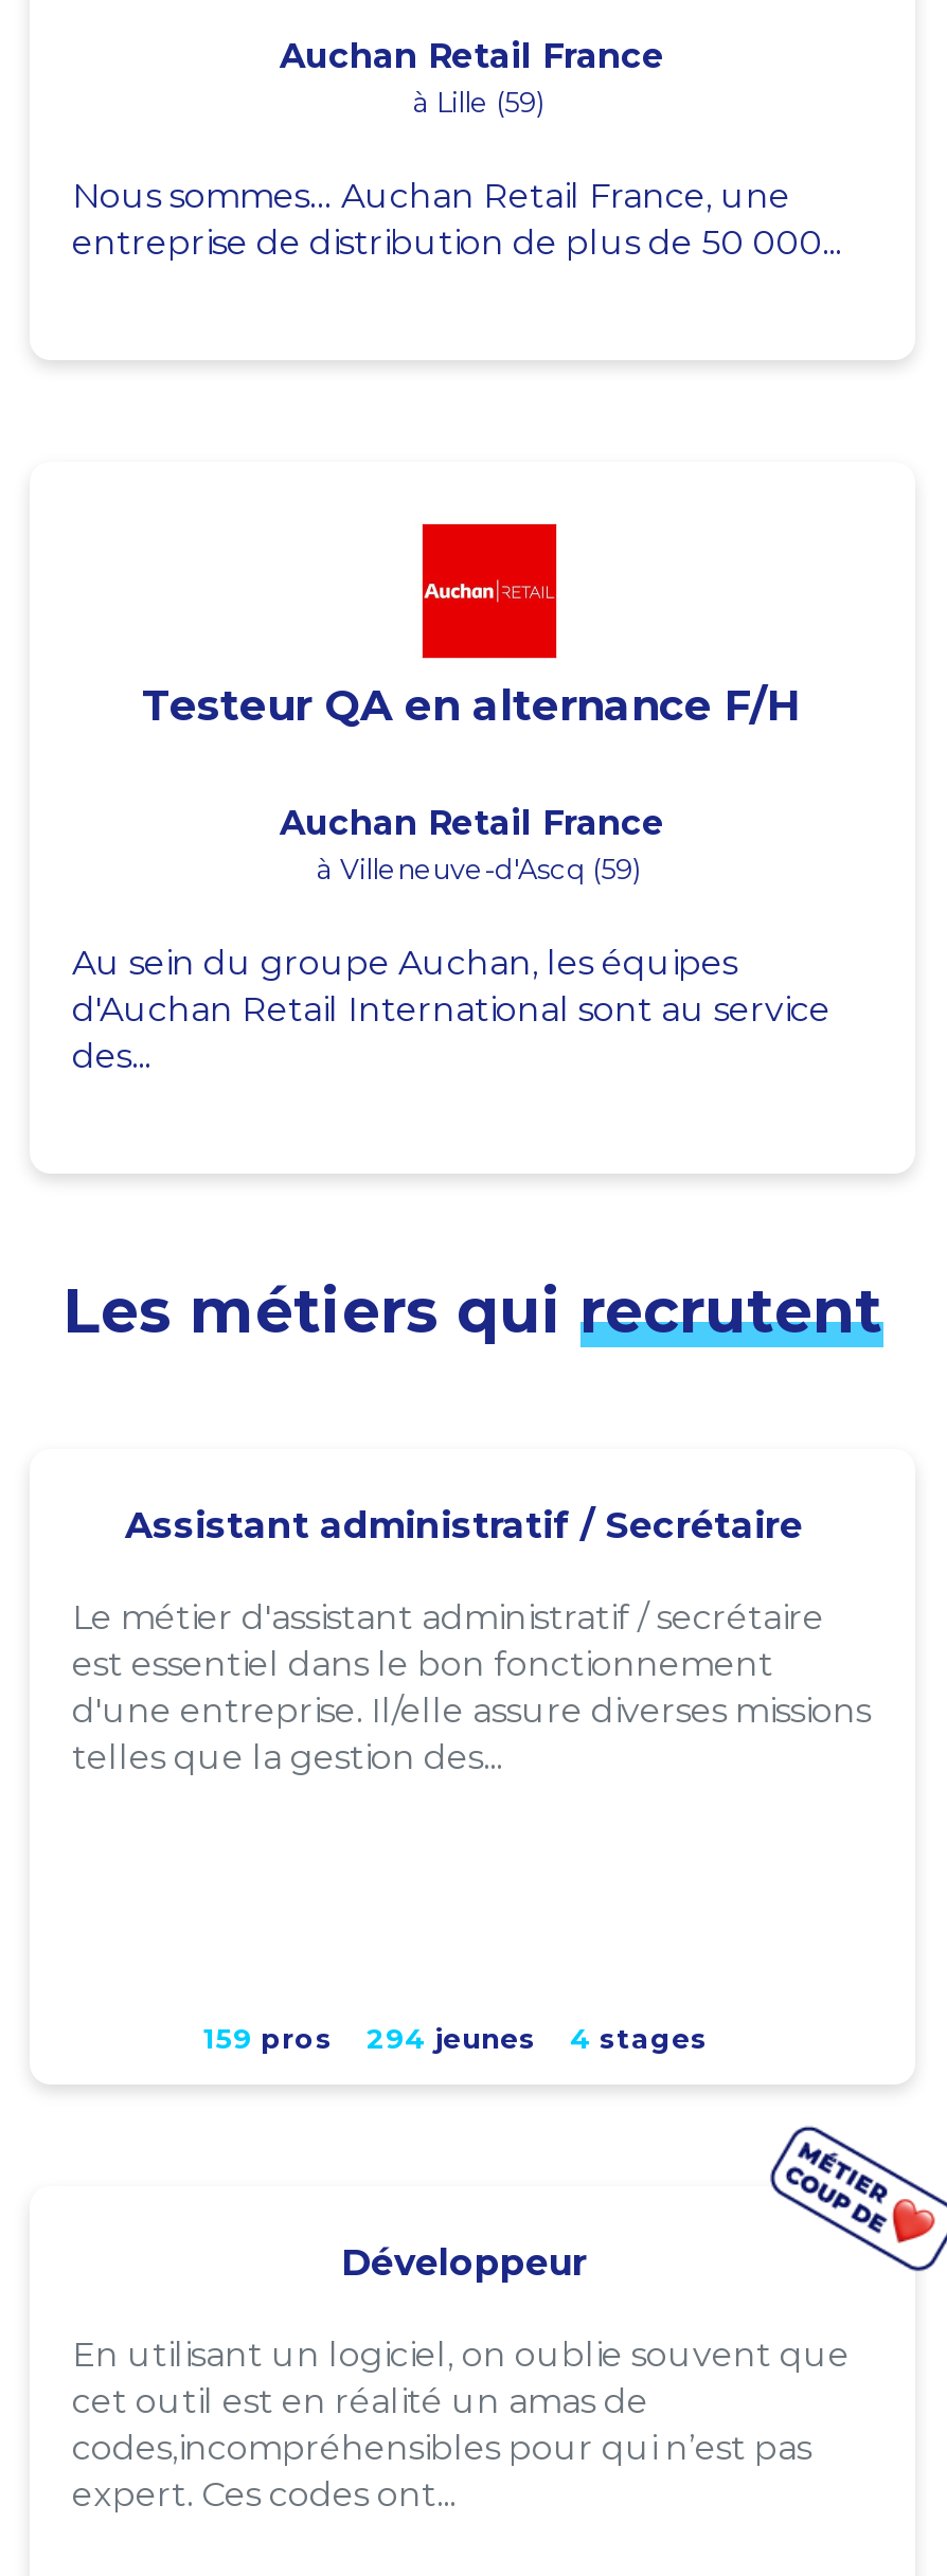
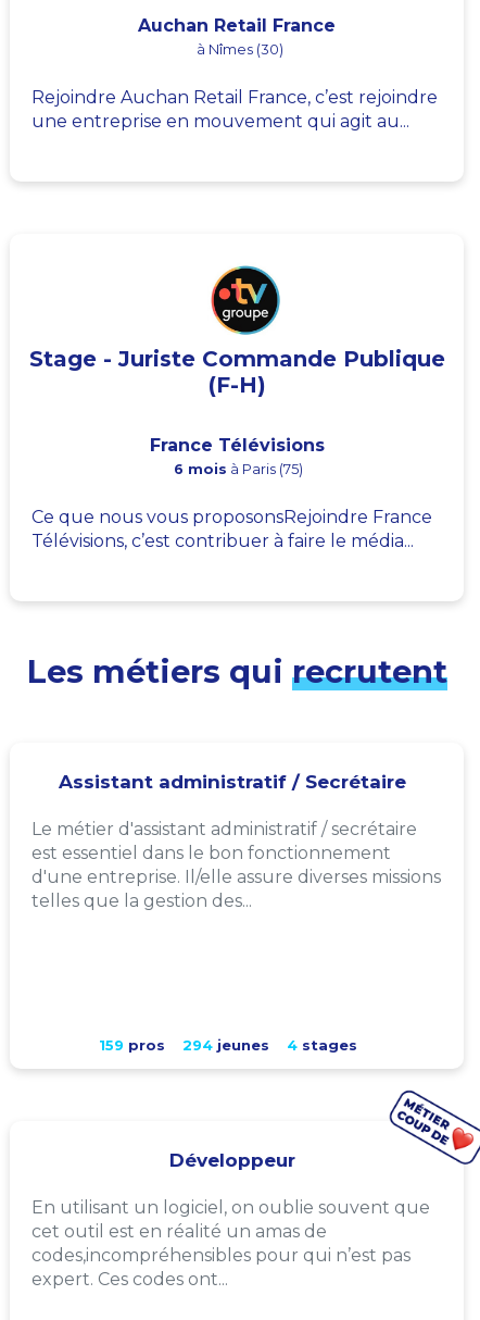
- à Lille (59)
+ à Nîmes (30)

- Nous sommes… Auchan Retail France, une
- entreprise de distribution de plus de 50 000...
+ Rejoindre Auchan Retail France, c’est rejoindre
+ une entreprise en mouvement qui agit au...

- [image]
- Testeur QA en alternance F/H
+ [image]
+ Stage - Juriste Commande Publique
+ (F-H)

- Auchan Retail France
- à Villeneuve-d'Ascq (59)
+ France Télévisions
+ 6 mois à Paris (75)

- Au sein du groupe Auchan, les équipes
- d'Auchan Retail International sont au service
- des...
+ Ce que nous vous proposonsRejoindre France
+ Télévisions, c’est contribuer à faire le média...
